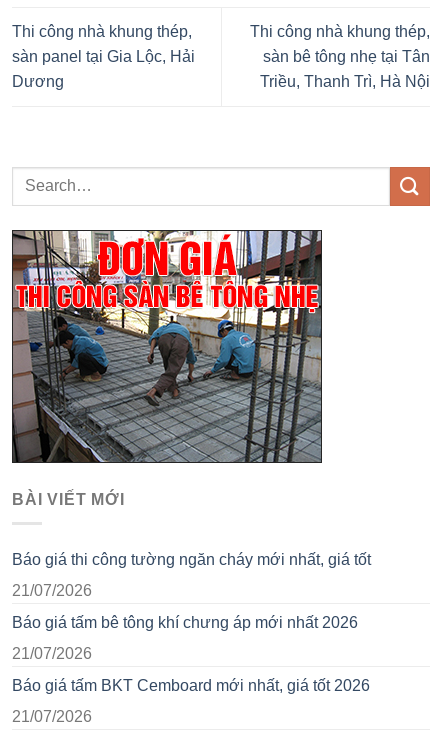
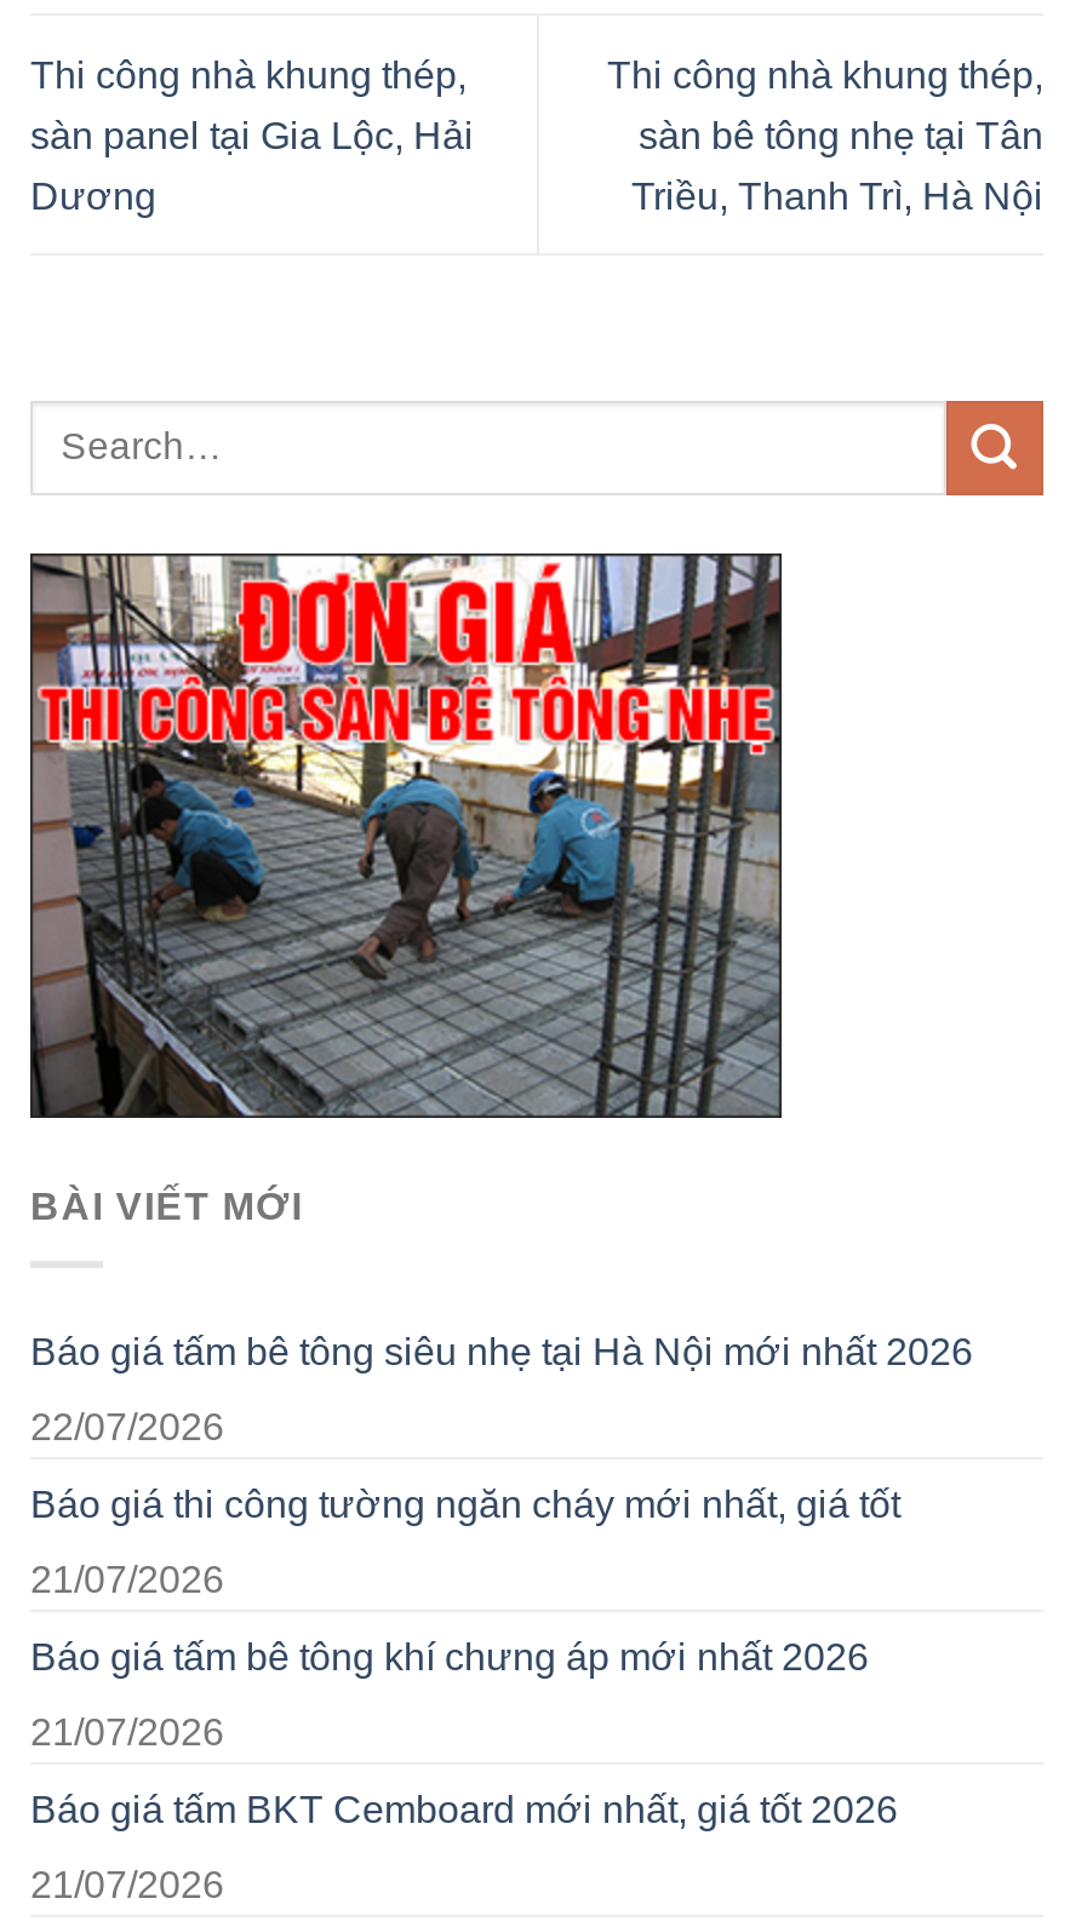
+ Báo giá tấm bê tông siêu nhẹ tại Hà Nội mới nhất 2026
+ 22/07/2026
